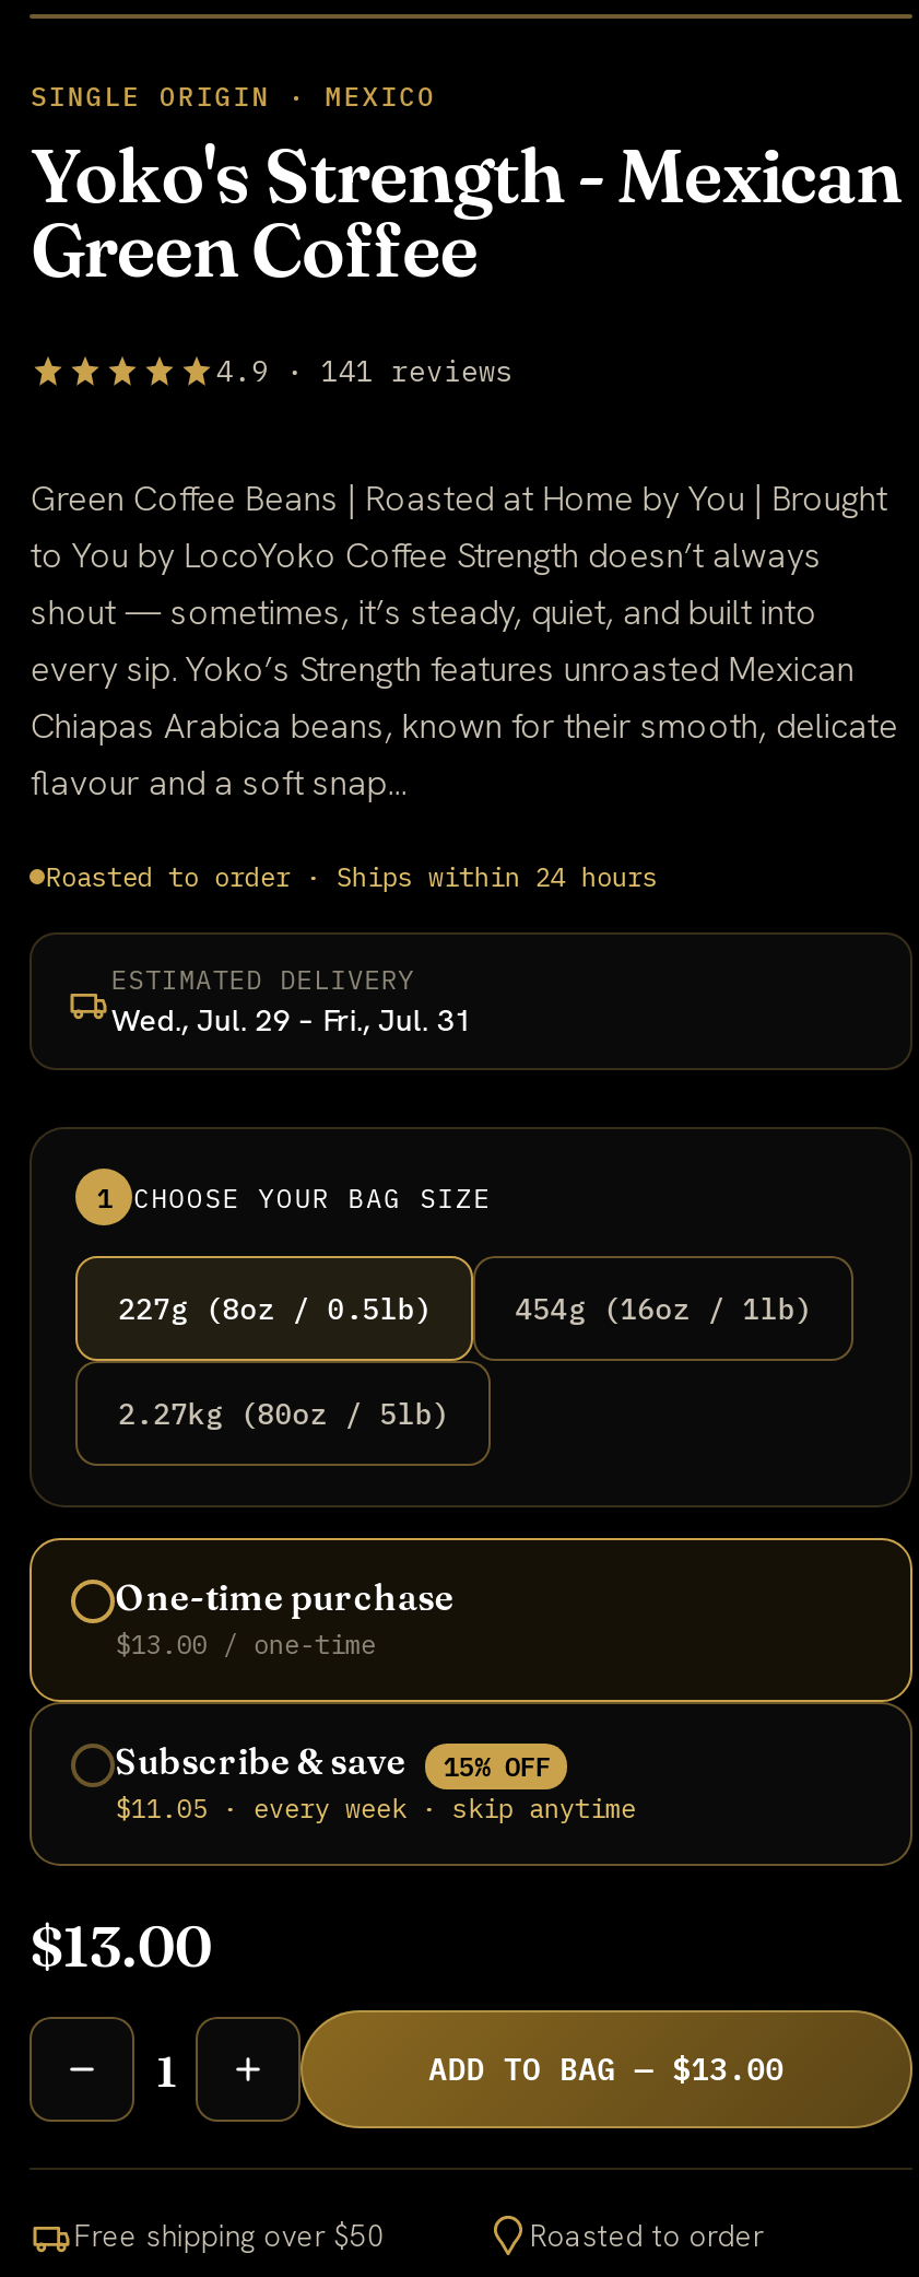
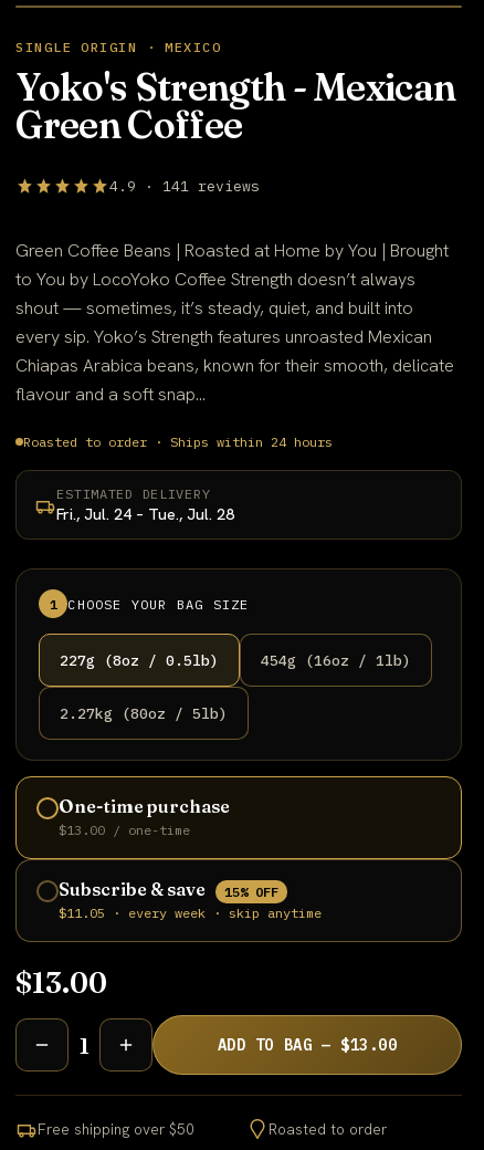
- Wed., Jul. 29 – Fri., Jul. 31
+ Fri., Jul. 24 – Tue., Jul. 28
